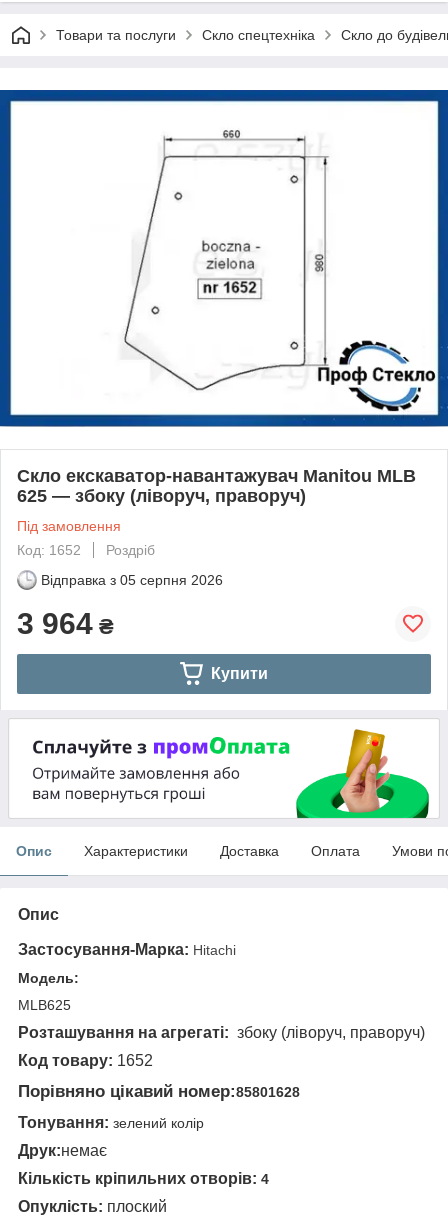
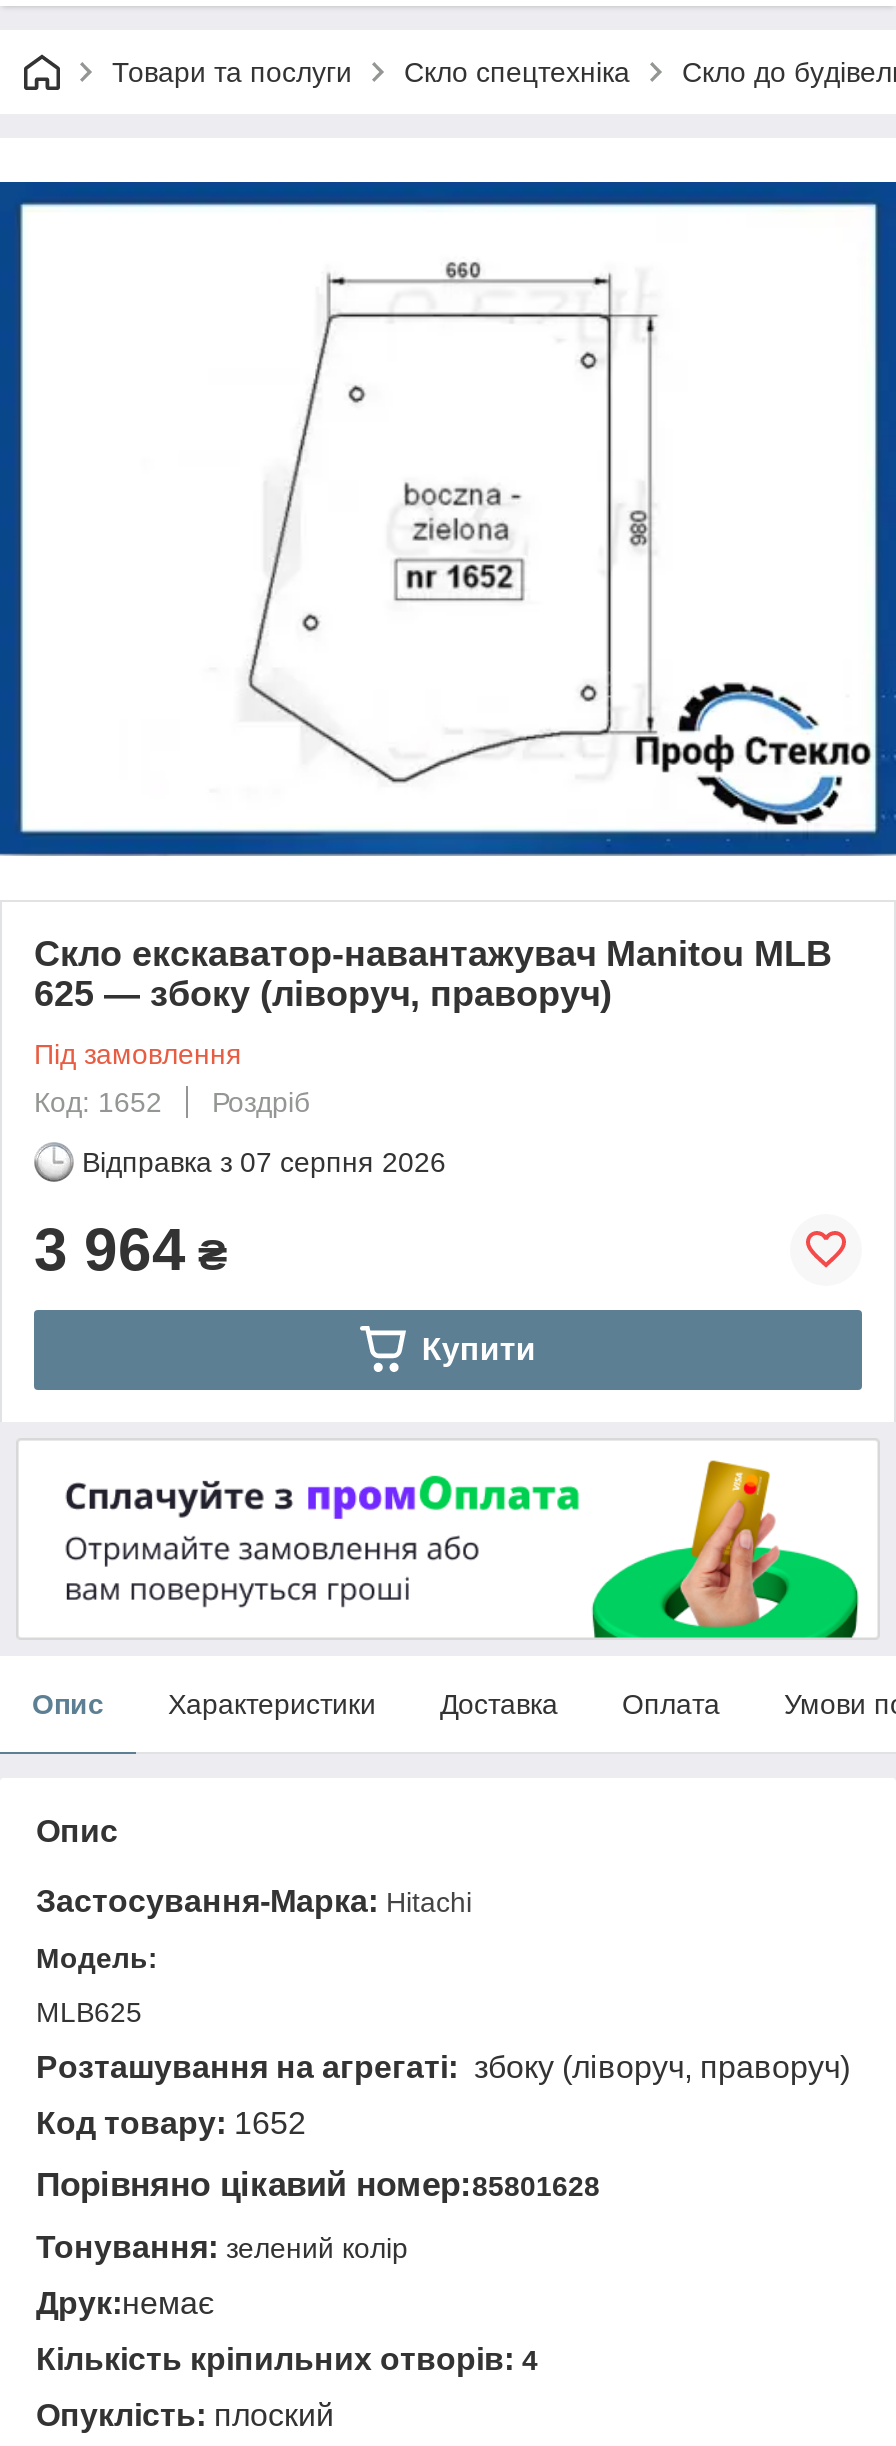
- Відправка з 05 серпня 2026
+ Відправка з 07 серпня 2026
